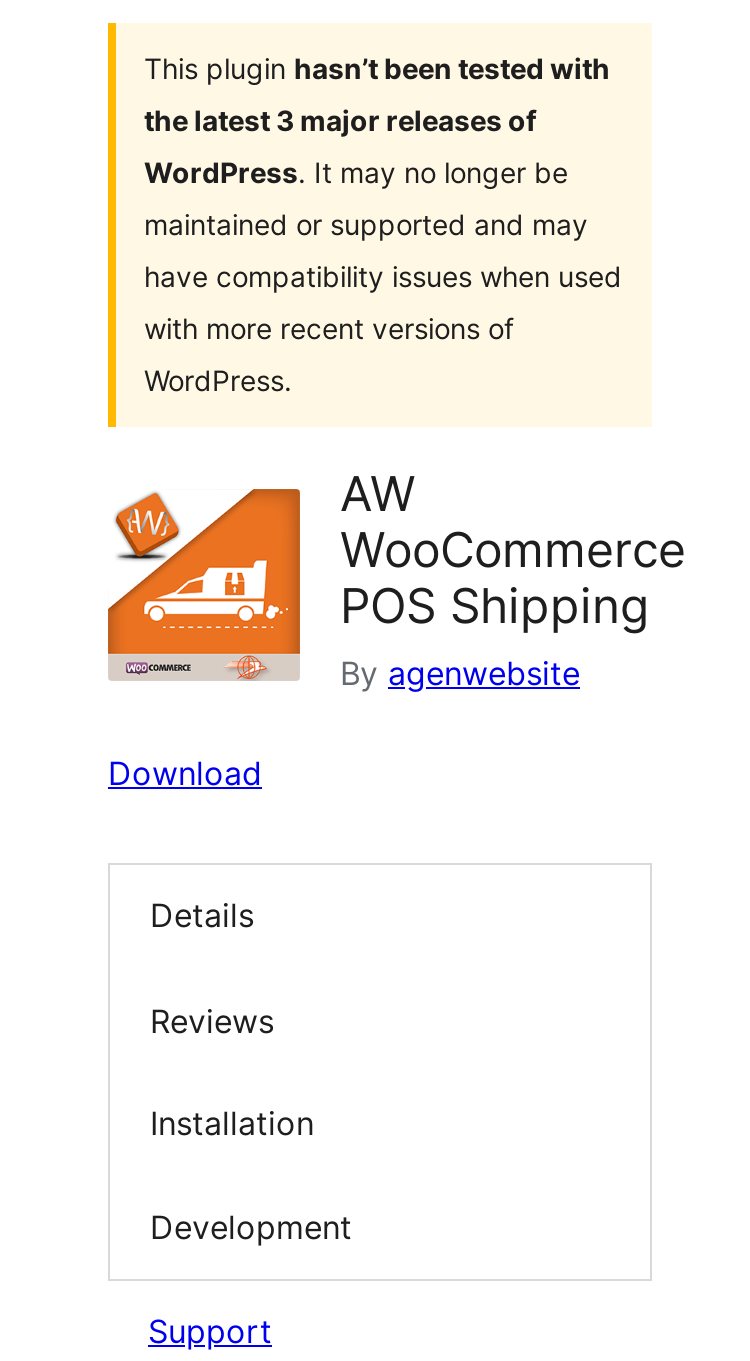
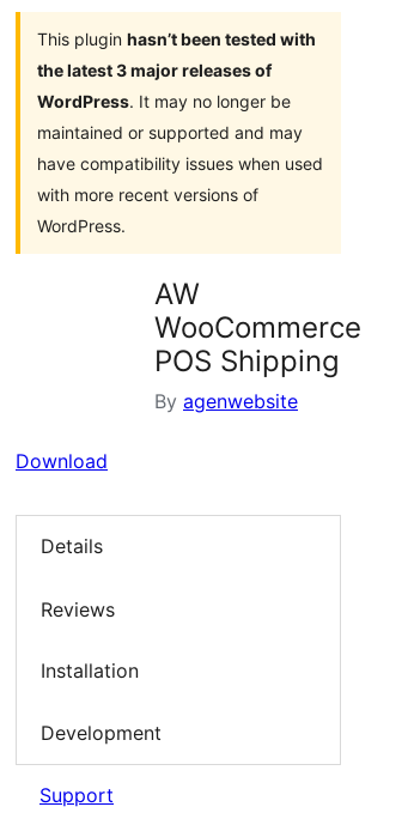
- [image]
